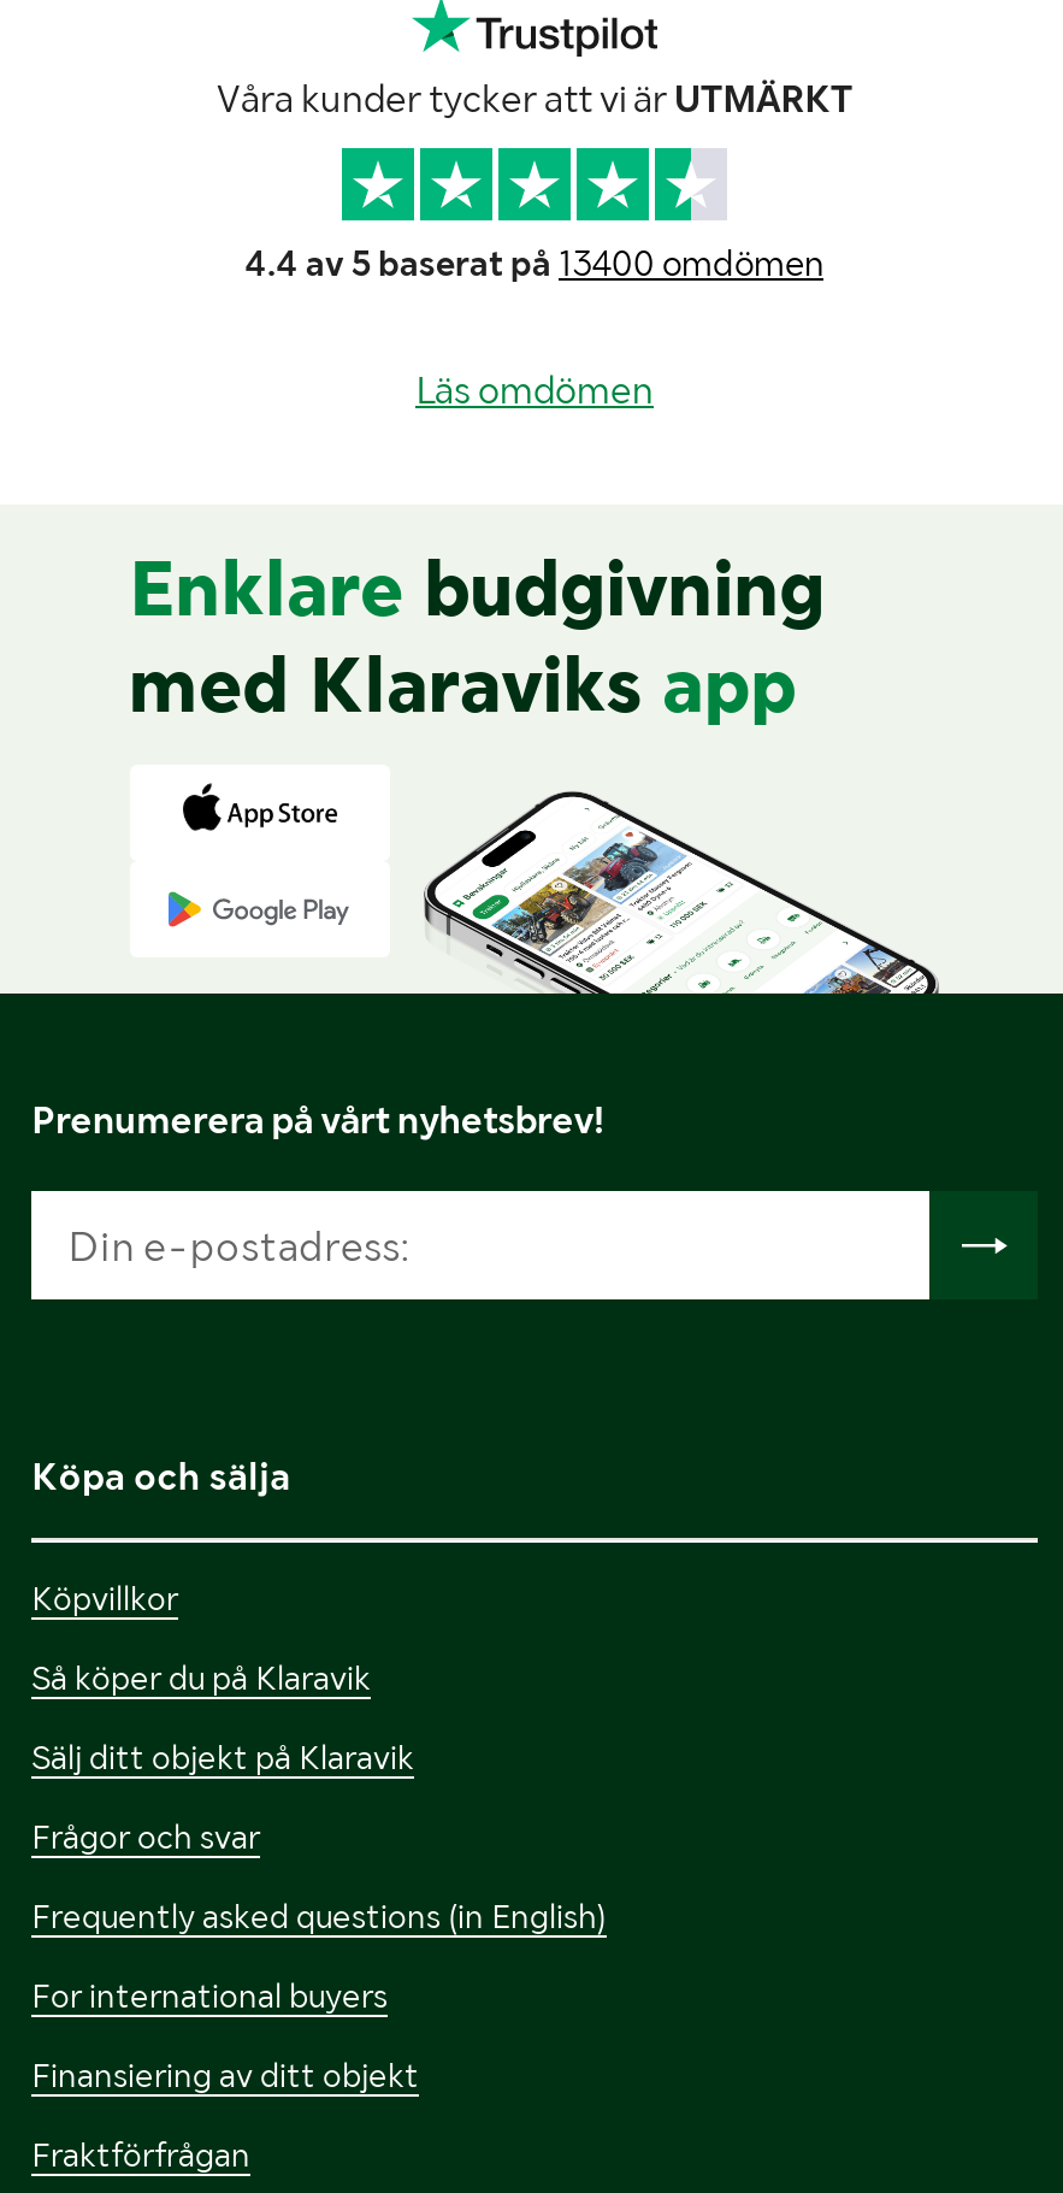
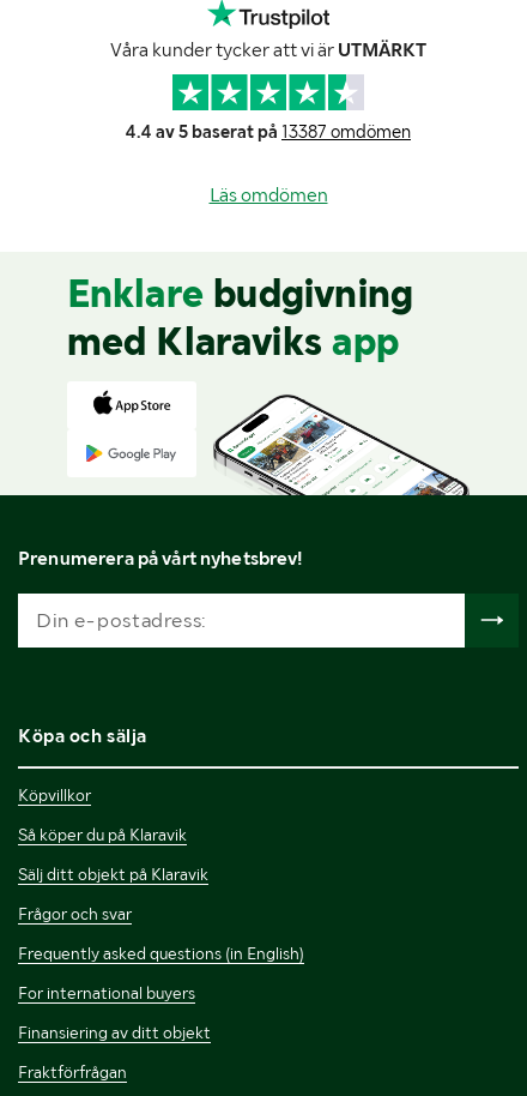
- 4.4 av 5 baserat på 13400 omdömen
+ 4.4 av 5 baserat på 13387 omdömen
